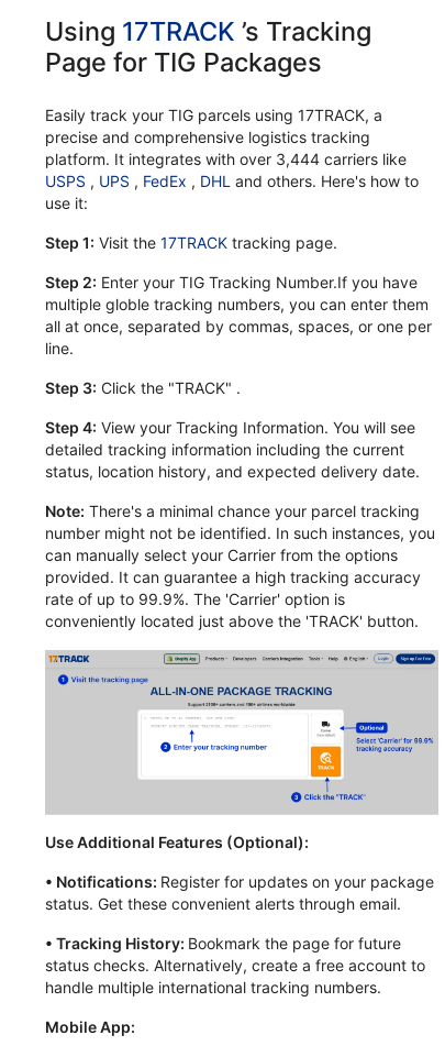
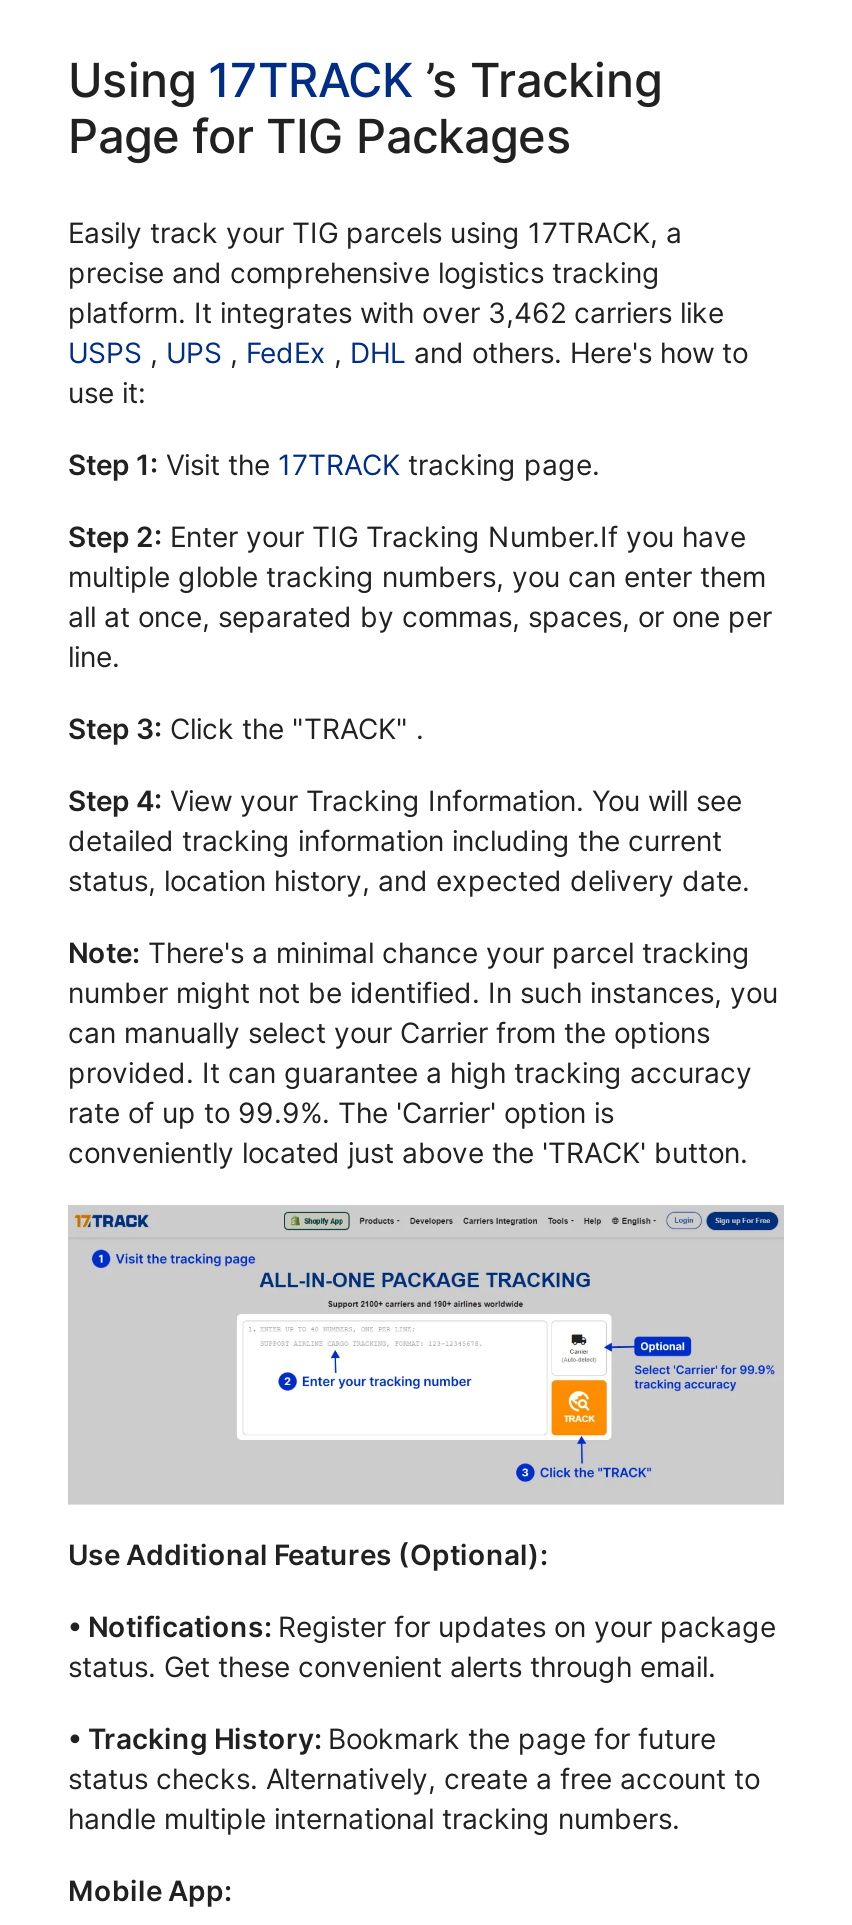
- platform. It integrates with over 3,444 carriers like
+ platform. It integrates with over 3,462 carriers like
